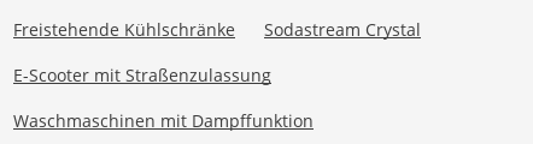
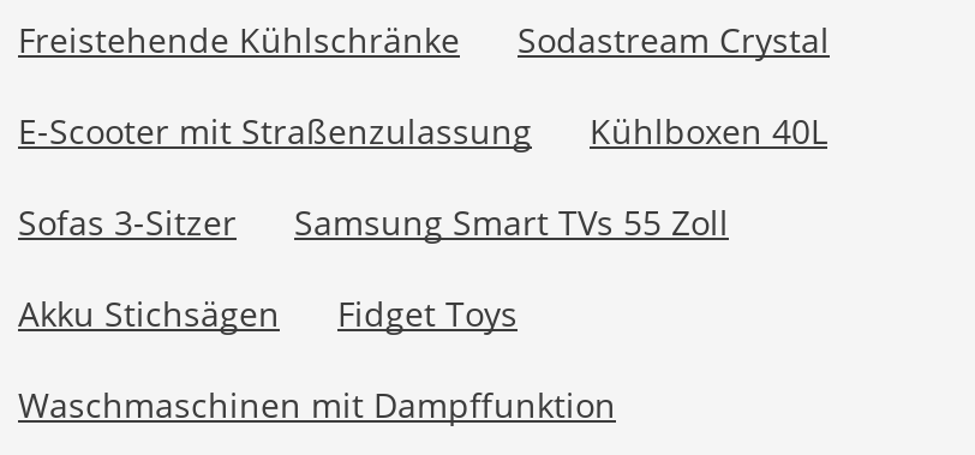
+ Kühlboxen 40L
+ Sofas 3-Sitzer
+ Samsung Smart TVs 55 Zoll
+ Akku Stichsägen
+ Fidget Toys
